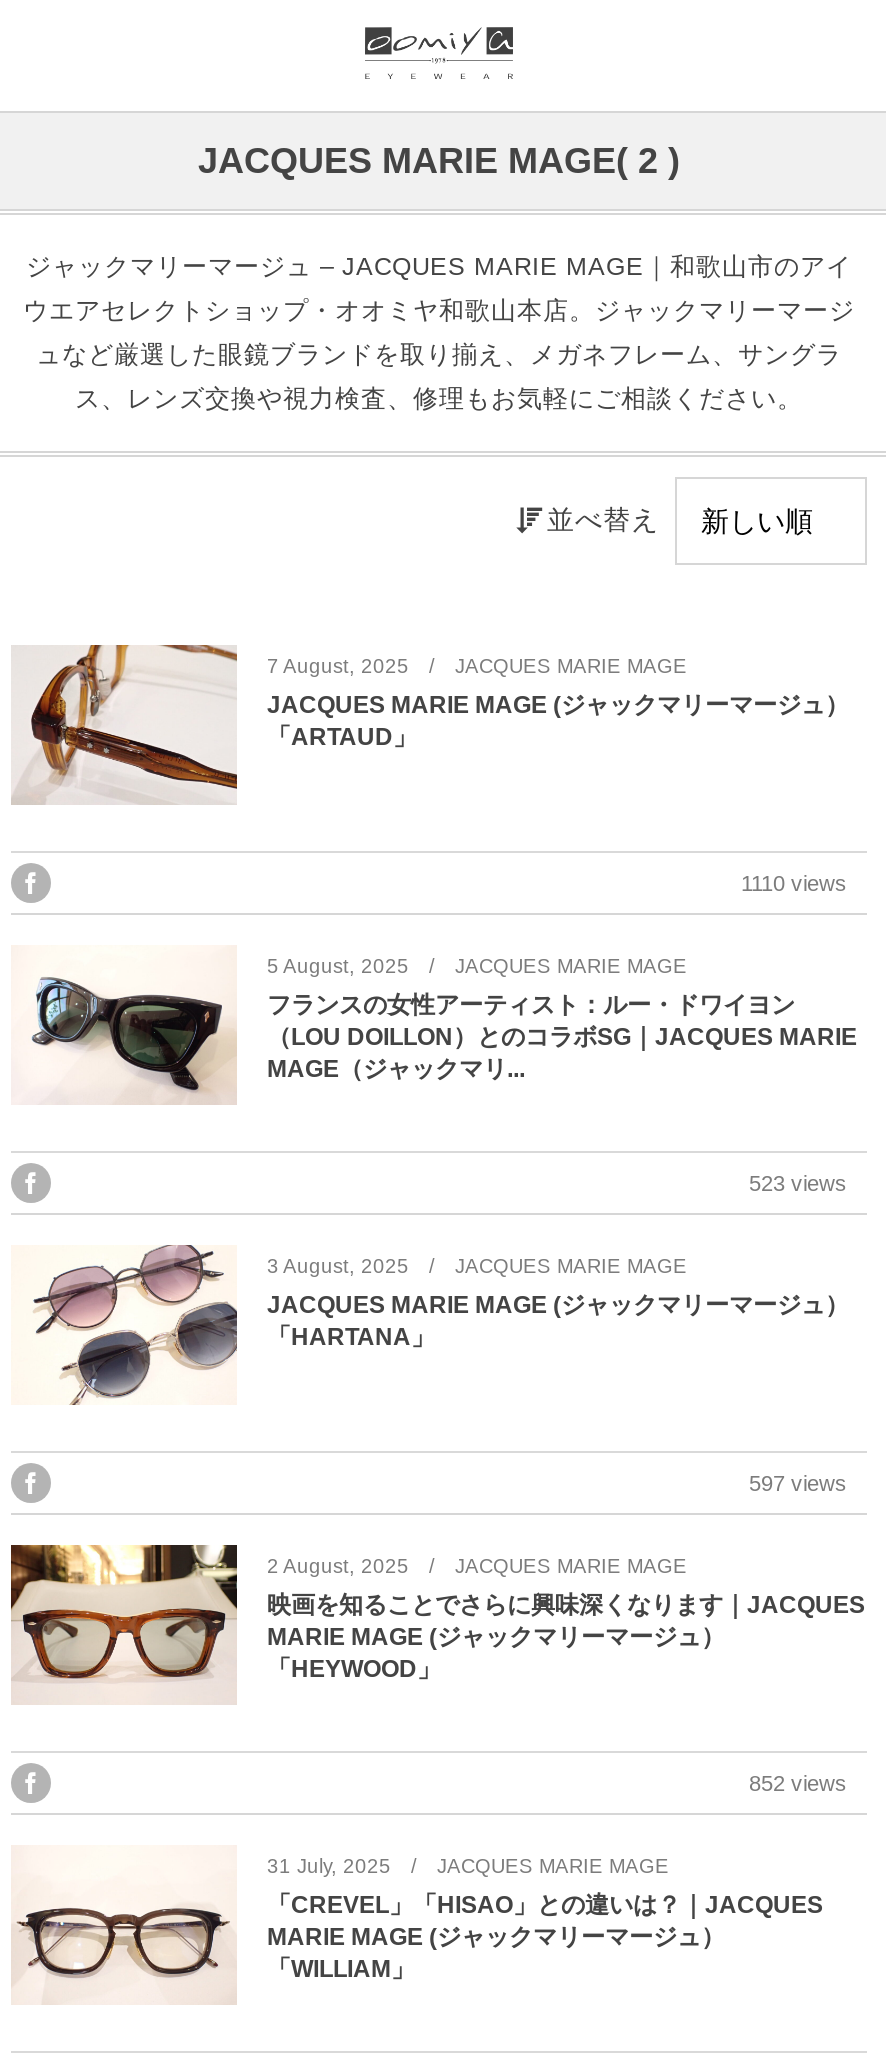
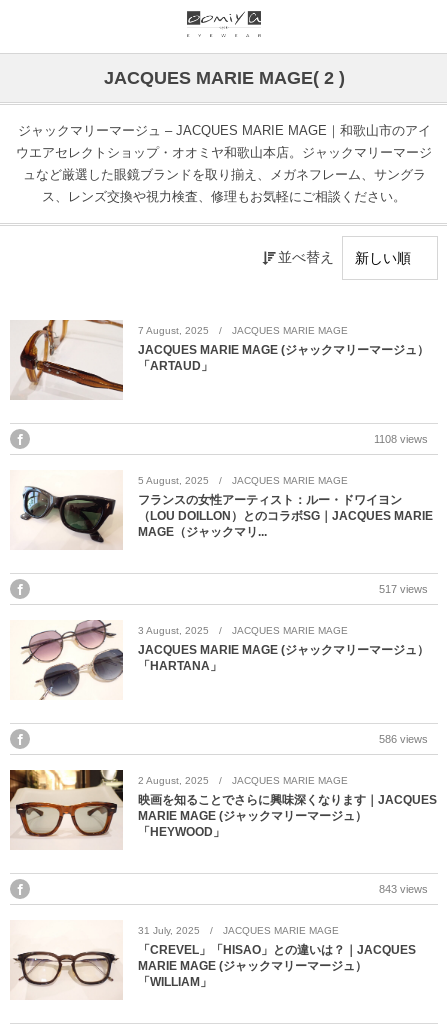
- 1110 views
+ 1108 views

- 523 views
+ 517 views

- 597 views
+ 586 views

- 852 views
+ 843 views
